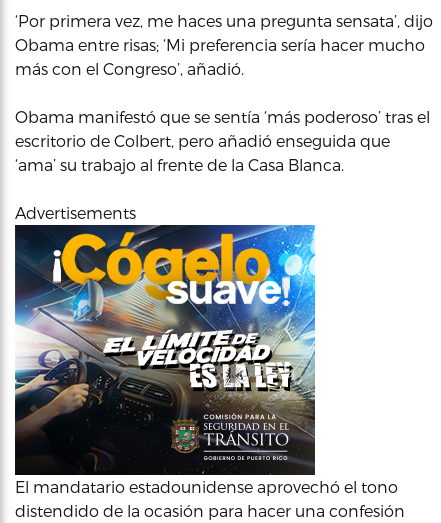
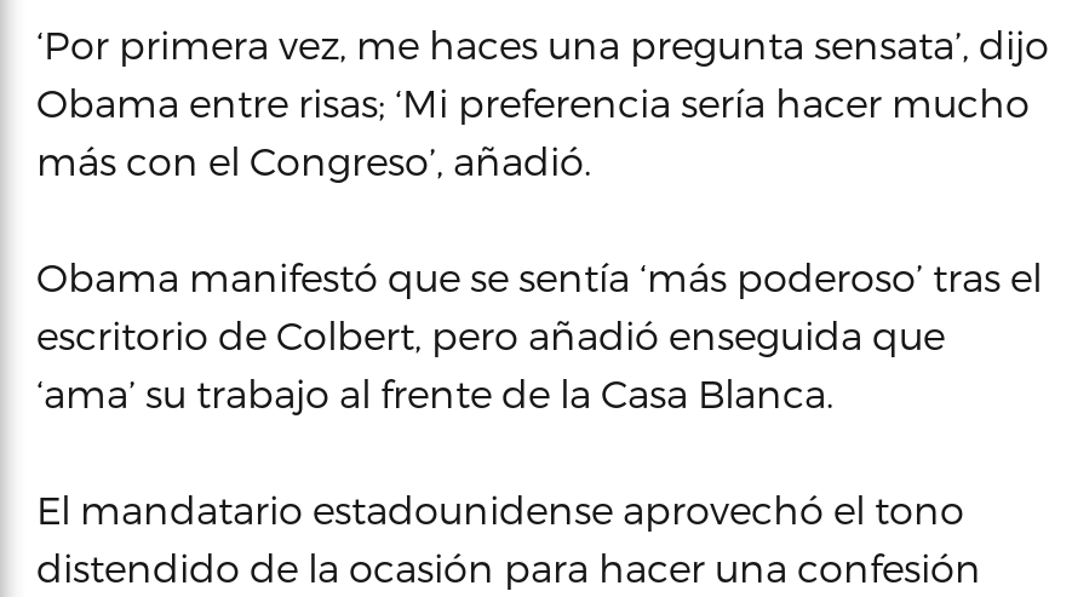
- Advertisements

- [image]
